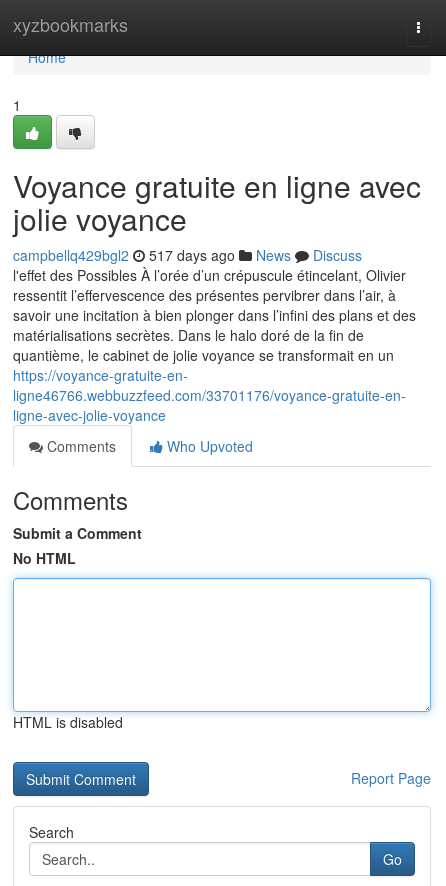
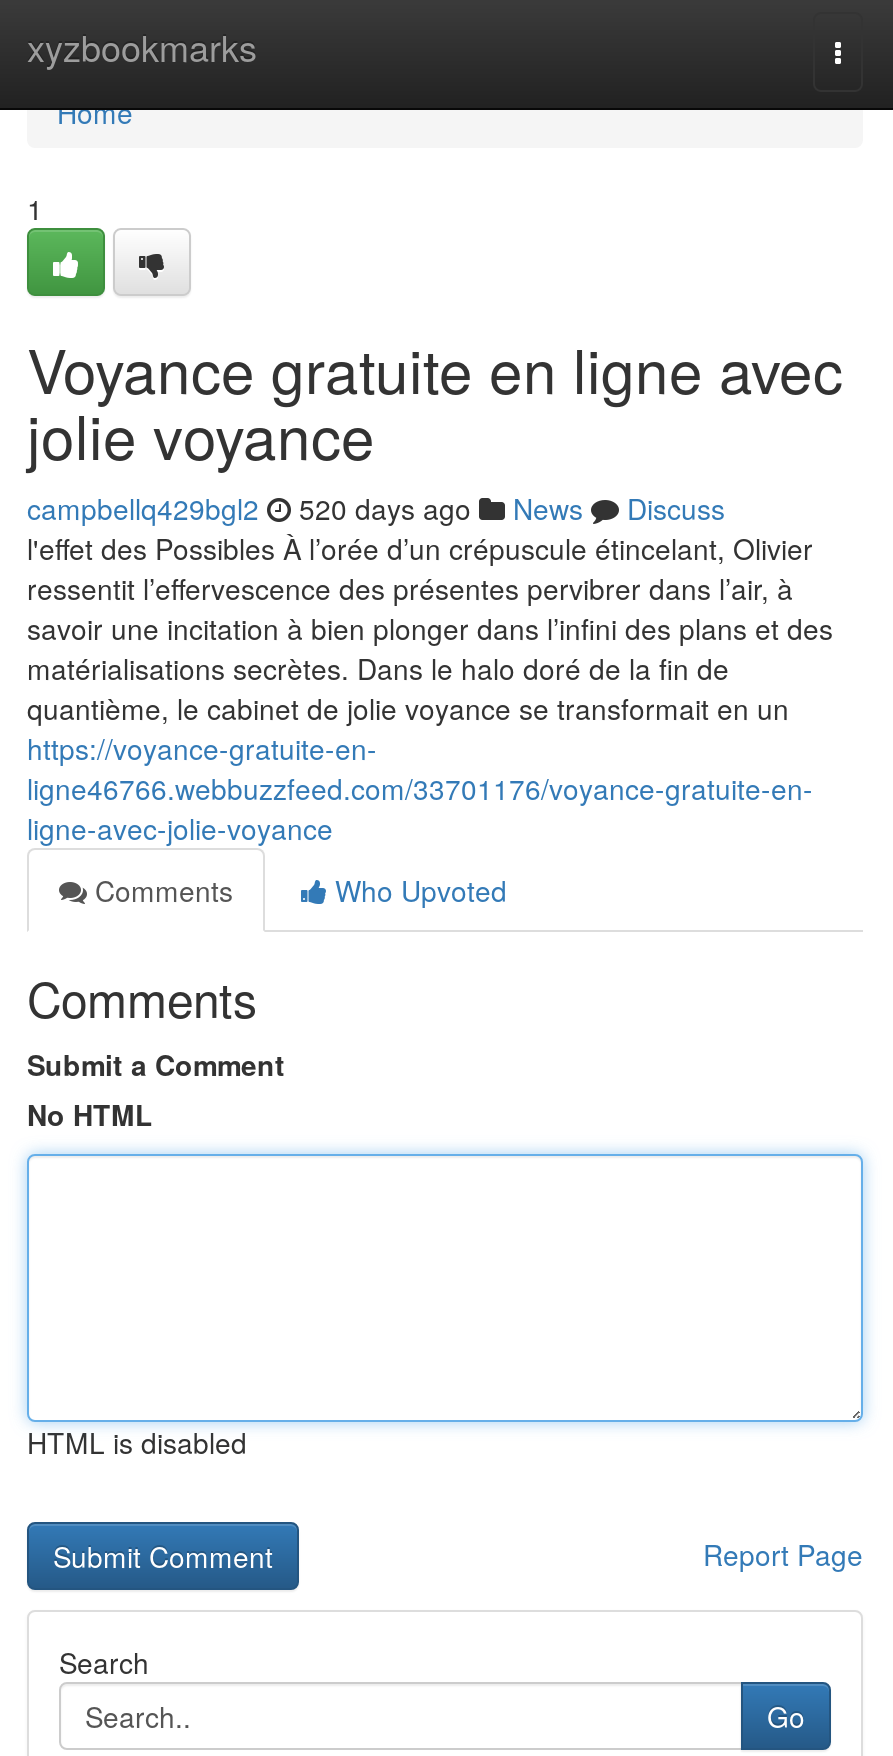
- campbellq429bgl2 517 days ago News Discuss
+ campbellq429bgl2 520 days ago News Discuss
